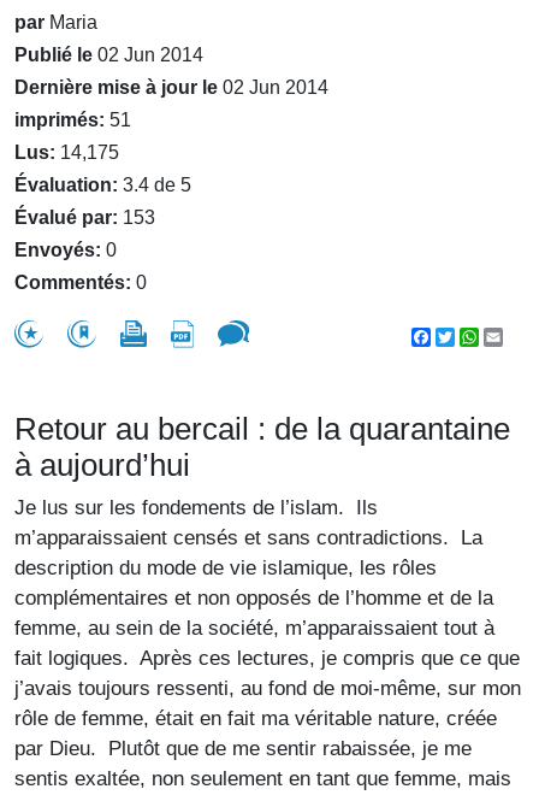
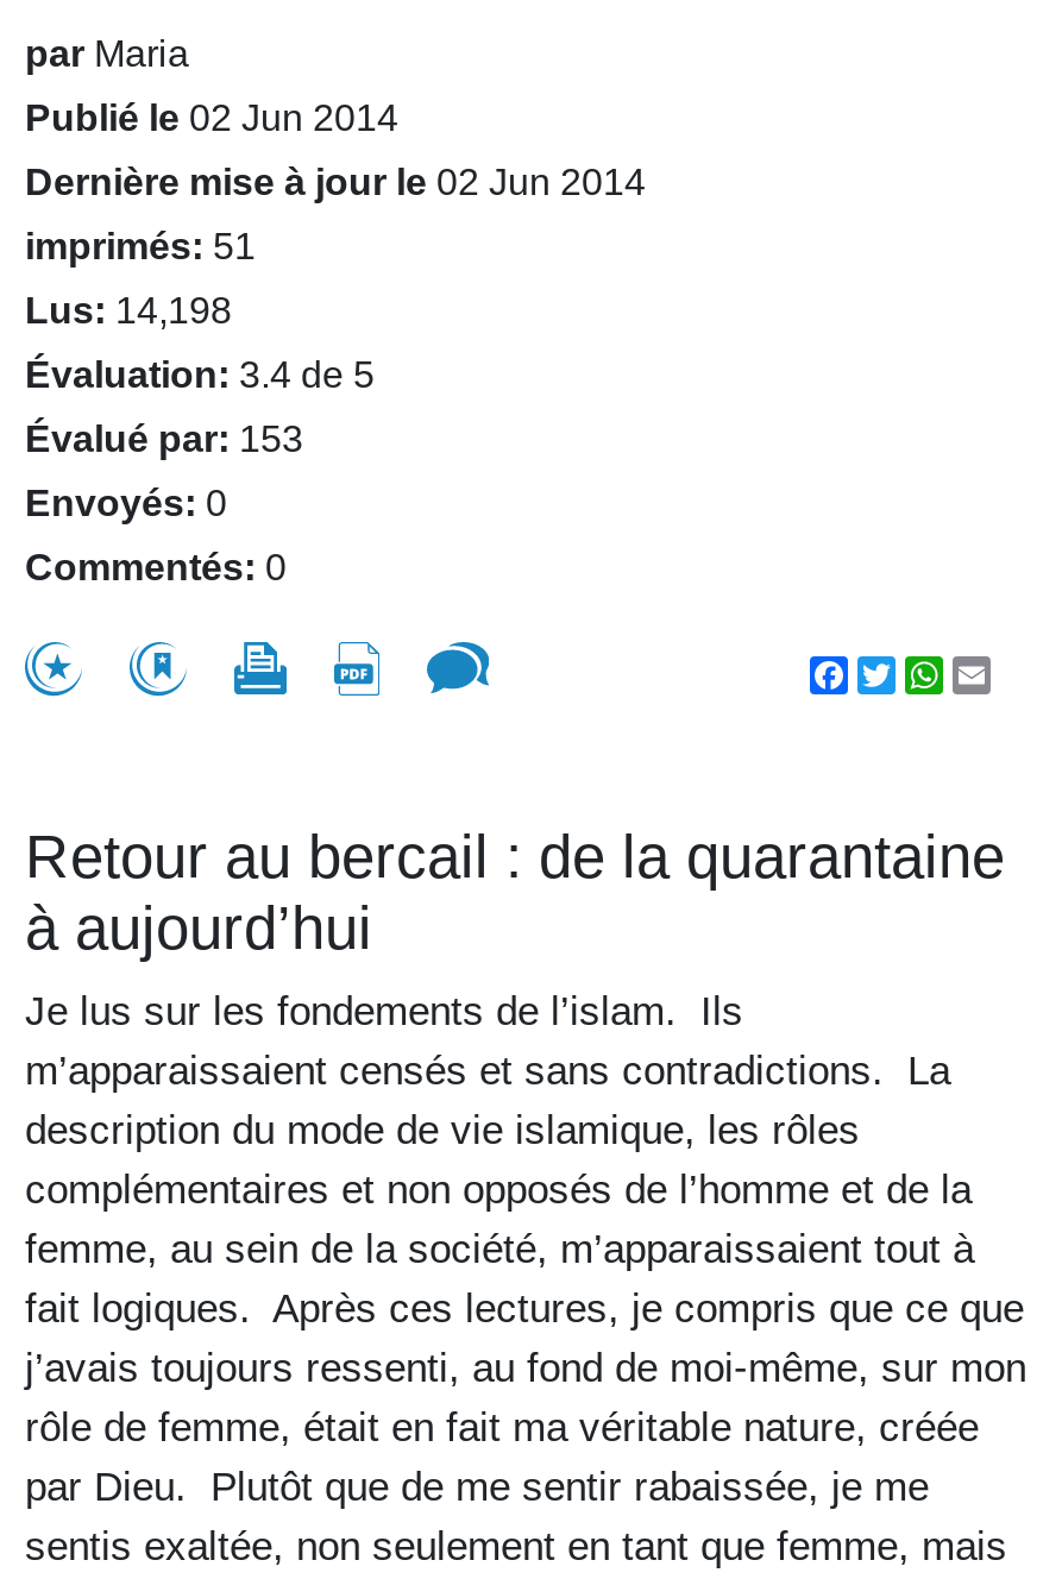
- Lus: 14,175
+ Lus: 14,198
